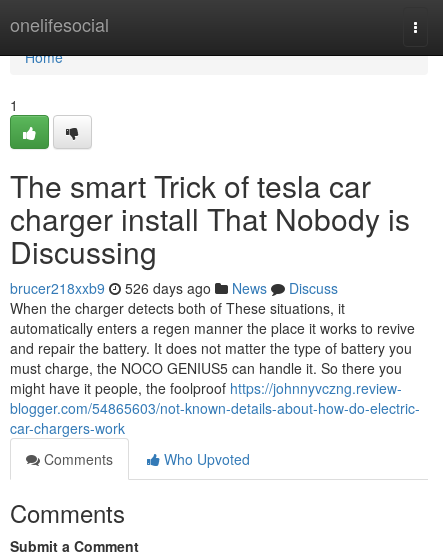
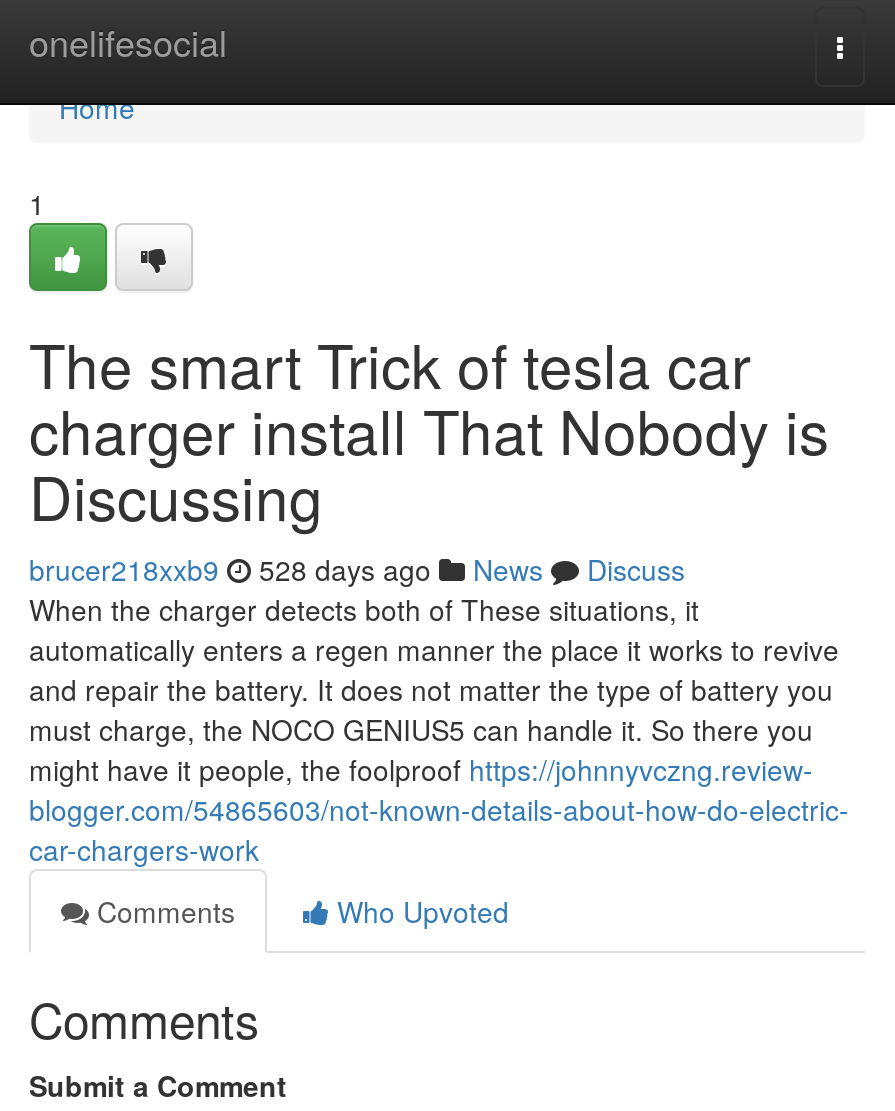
- brucer218xxb9 526 days ago News Discuss
+ brucer218xxb9 528 days ago News Discuss
